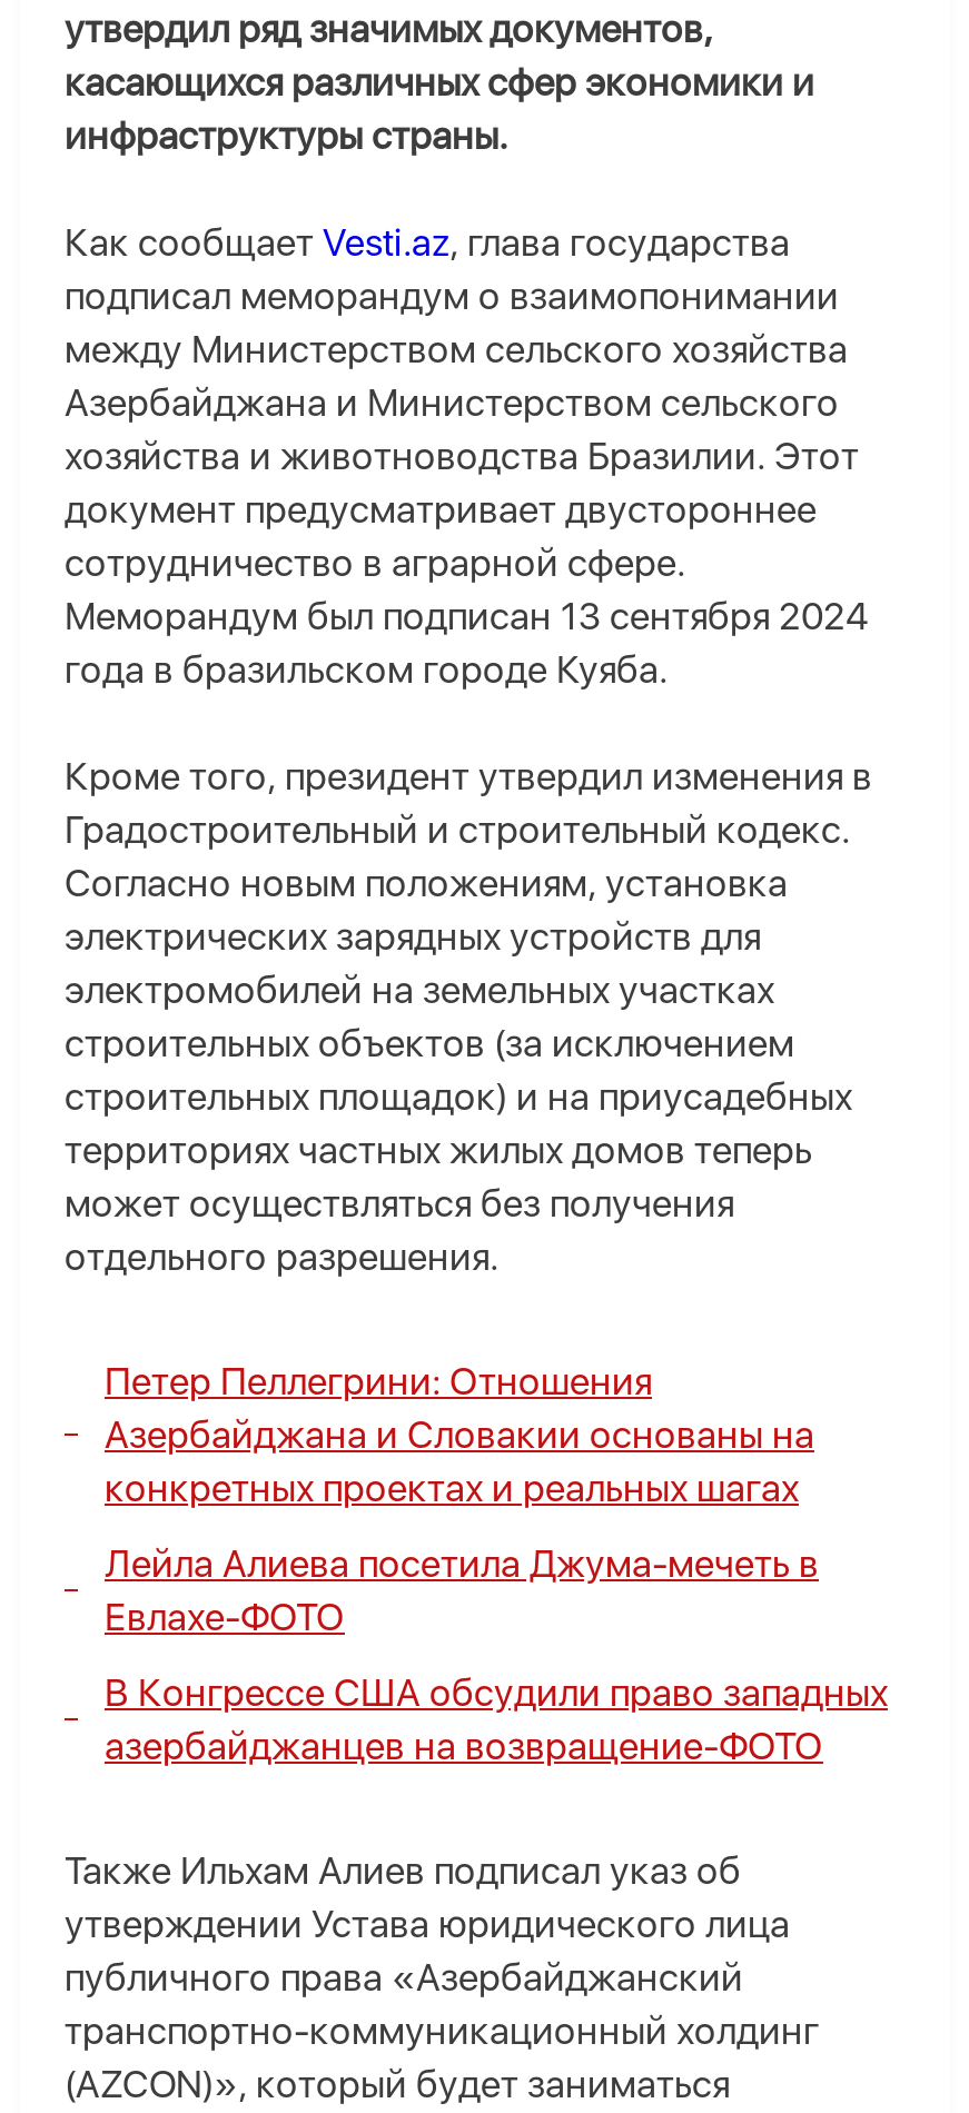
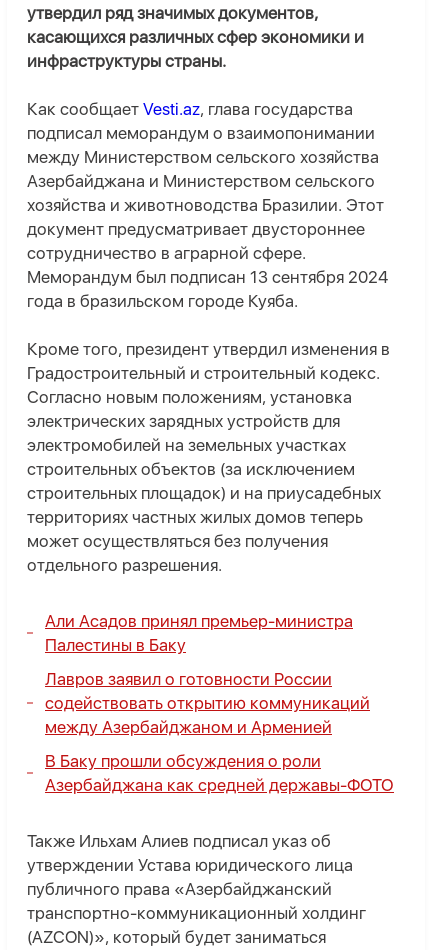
- Петер Пеллегрини: Отношения
- Азербайджана и Словакии основаны на
- конкретных проектах и реальных шагах
+ Али Асадов принял премьер-министра
+ Палестины в Баку

- Лейла Алиева посетила Джума-мечеть в
- Евлахе-ФОТО
+ Лавров заявил о готовности России
+ содействовать открытию коммуникаций
+ между Азербайджаном и Арменией

- В Конгрессе США обсудили право западных
- азербайджанцев на возвращение-ФОТО
+ В Баку прошли обсуждения о роли
+ Азербайджана как средней державы-ФОТО
